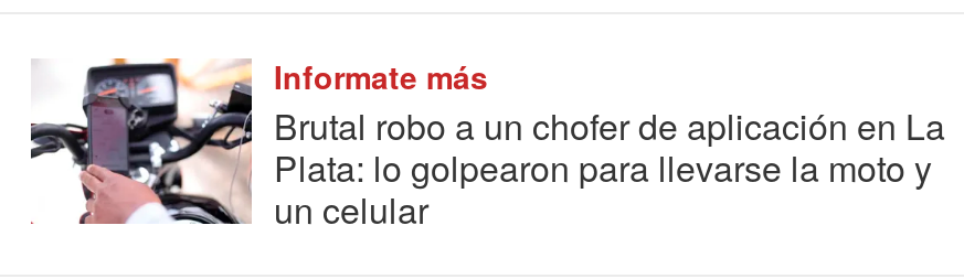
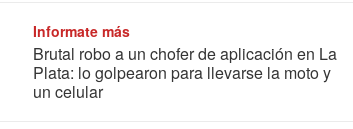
- [image]
